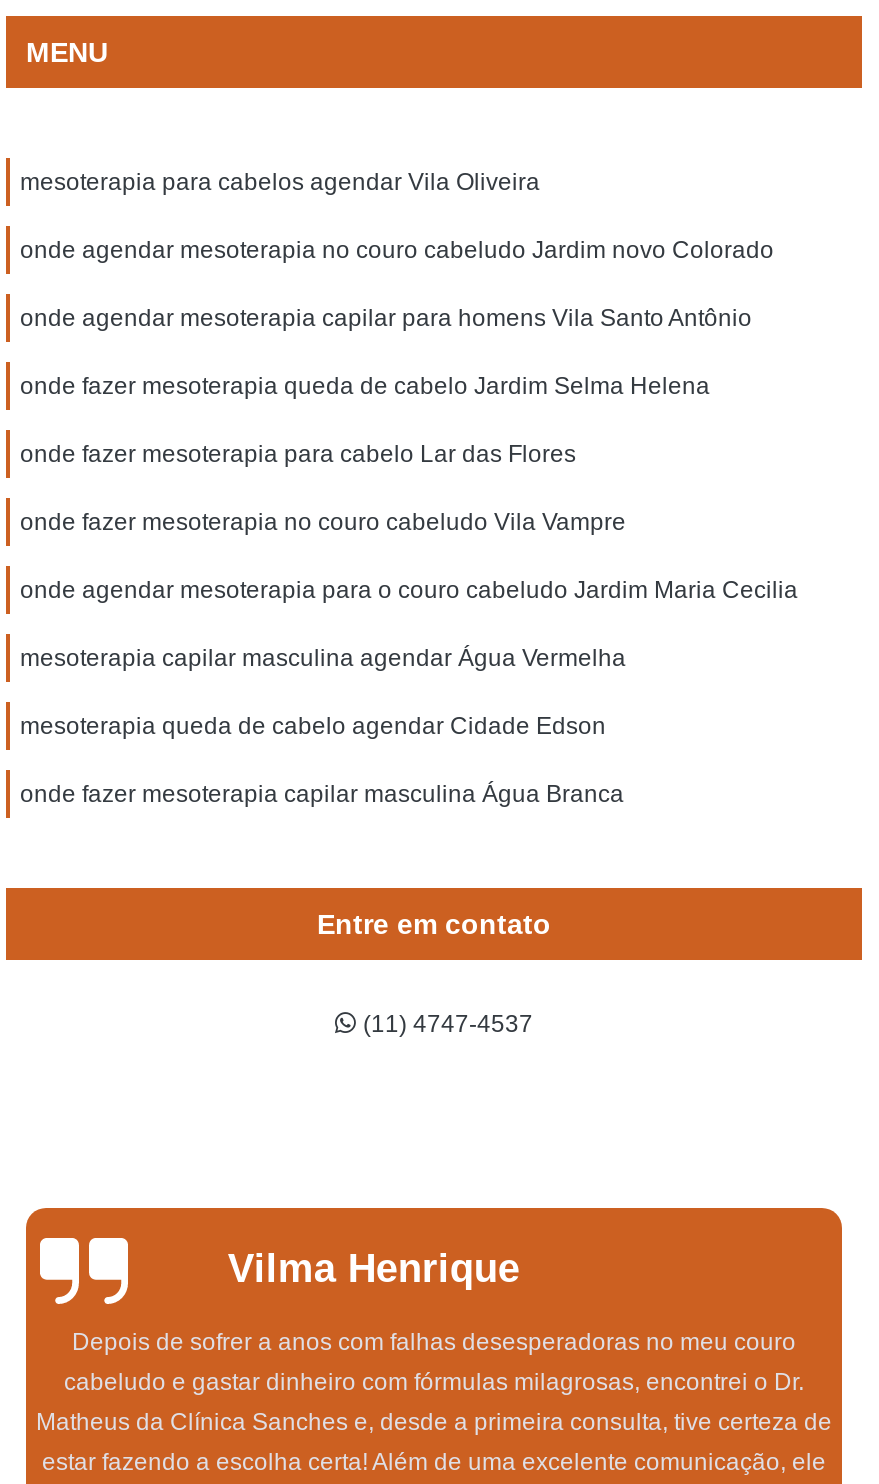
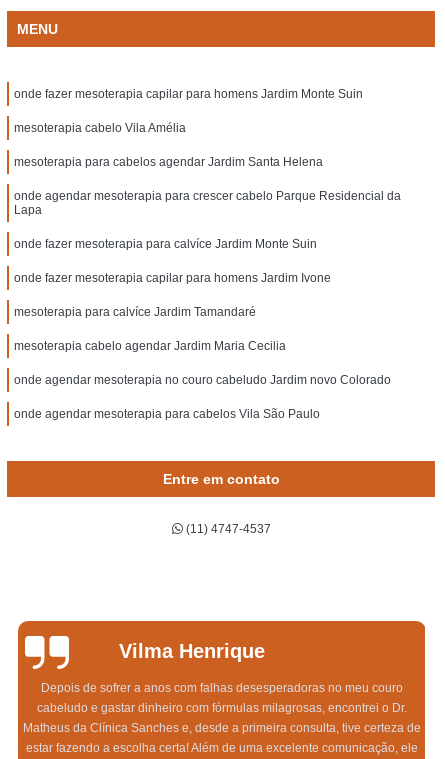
- mesoterapia para cabelos agendar Vila Oliveira
+ onde fazer mesoterapia capilar para homens Jardim Monte Suin
+ mesoterapia cabelo Vila Amélia
+ mesoterapia para cabelos agendar Jardim Santa Helena
+ onde agendar mesoterapia para crescer cabelo Parque Residencial da
+ Lapa
+ onde fazer mesoterapia para calvíce Jardim Monte Suin
+ onde fazer mesoterapia capilar para homens Jardim Ivone
+ mesoterapia para calvíce Jardim Tamandaré
+ mesoterapia cabelo agendar Jardim Maria Cecilia

moved down: onde agendar mesoterapia no couro cabeludo Jardim novo Colorado

- onde agendar mesoterapia capilar para homens Vila Santo Antônio
- onde fazer mesoterapia queda de cabelo Jardim Selma Helena
- onde fazer mesoterapia para cabelo Lar das Flores
- onde fazer mesoterapia no couro cabeludo Vila Vampre
- onde agendar mesoterapia para o couro cabeludo Jardim Maria Cecilia
- mesoterapia capilar masculina agendar Água Vermelha
- mesoterapia queda de cabelo agendar Cidade Edson
- onde fazer mesoterapia capilar masculina Água Branca
+ onde agendar mesoterapia para cabelos Vila São Paulo
